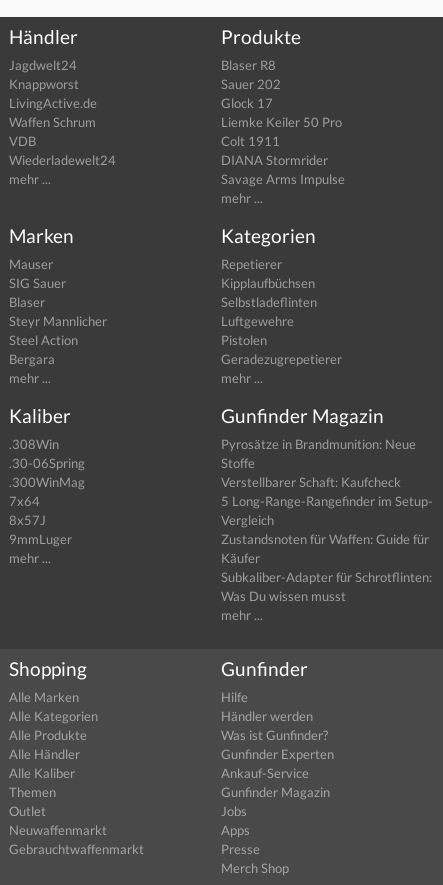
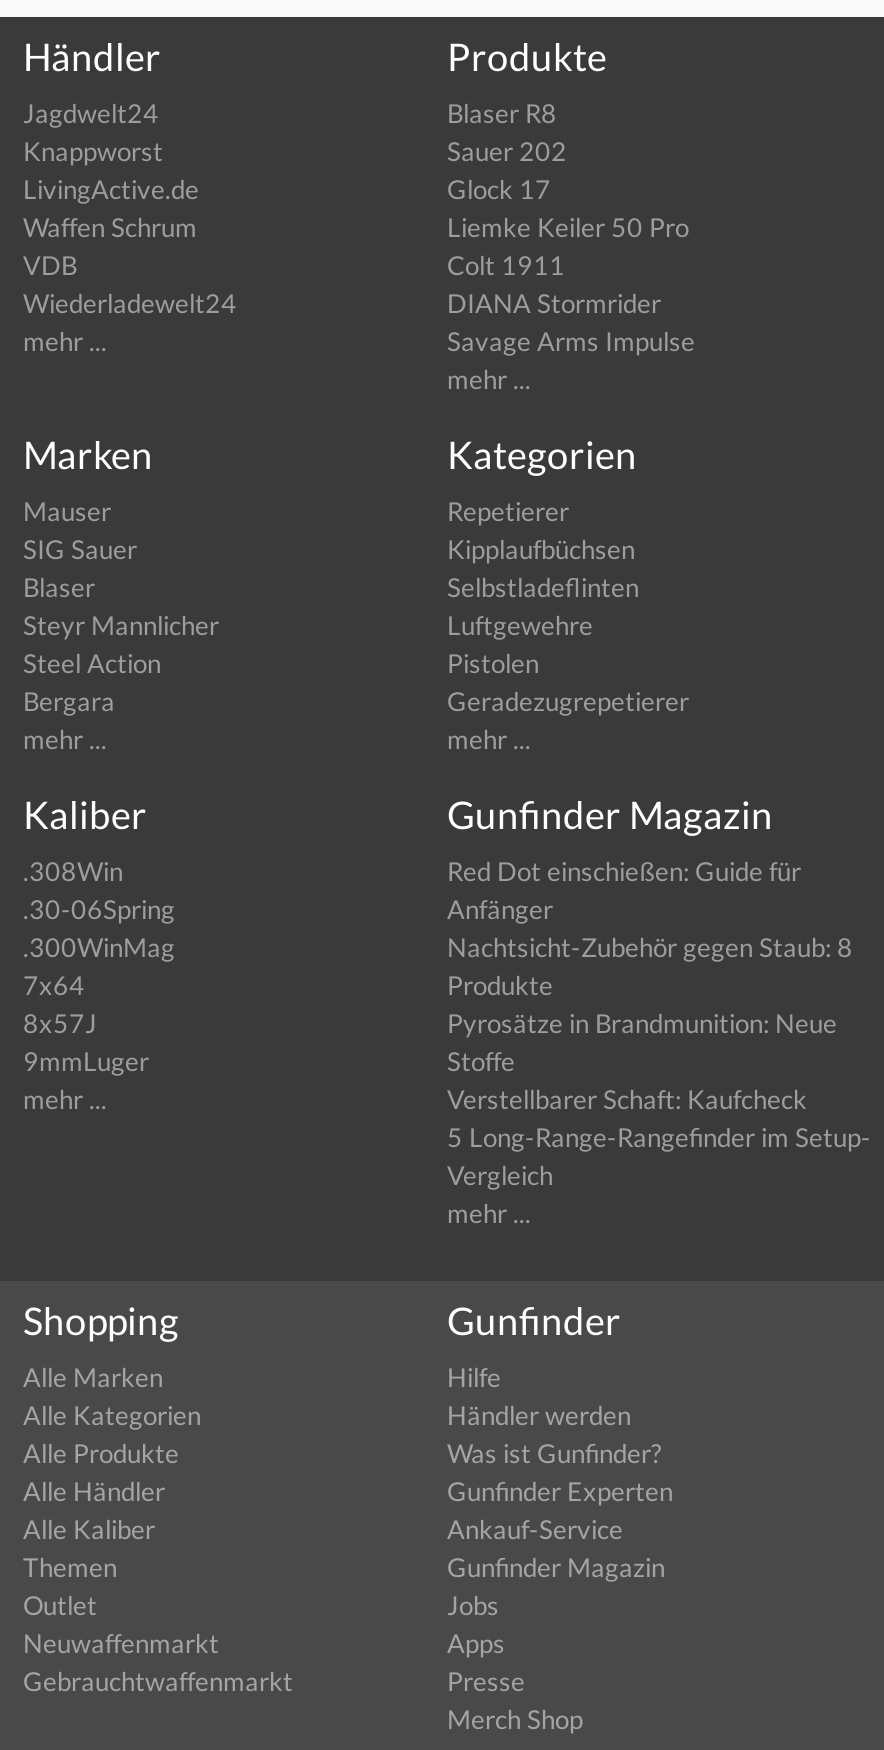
moved down: Pyrosätze in Brandmunition: Neue | Stoffe | Verstellbarer Schaft: Kaufcheck | 5 Long-Range-Rangefinder im Setup- | Vergleich

+ Red Dot einschießen: Guide für
+ Anfänger
+ Nachtsicht-Zubehör gegen Staub: 8
+ Produkte

- Zustandsnoten für Waffen: Guide für
- Käufer
- Subkaliber-Adapter für Schrotflinten:
- Was Du wissen musst
